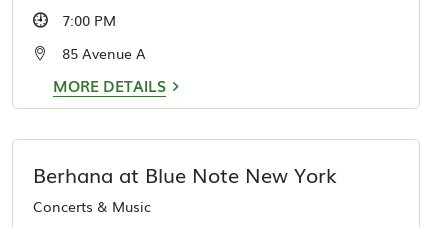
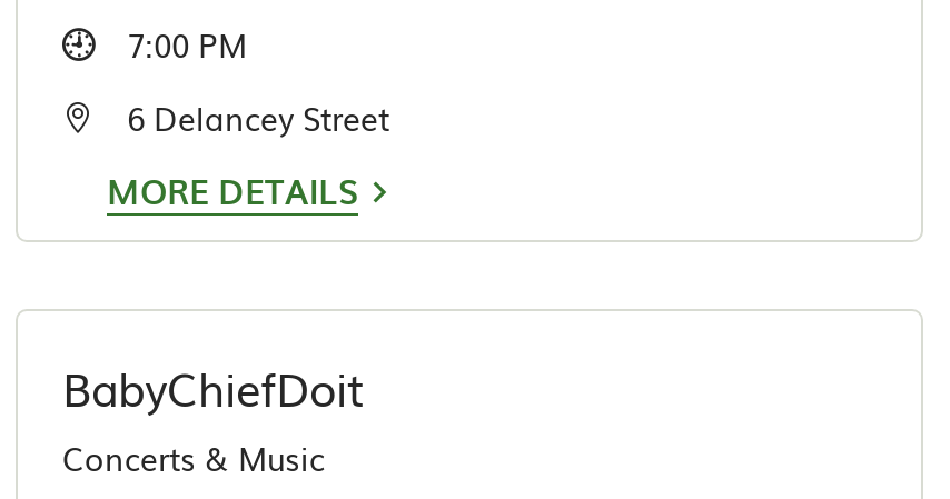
- 85 Avenue A
+ 6 Delancey Street

- Berhana at Blue Note New York
+ BabyChiefDoit
